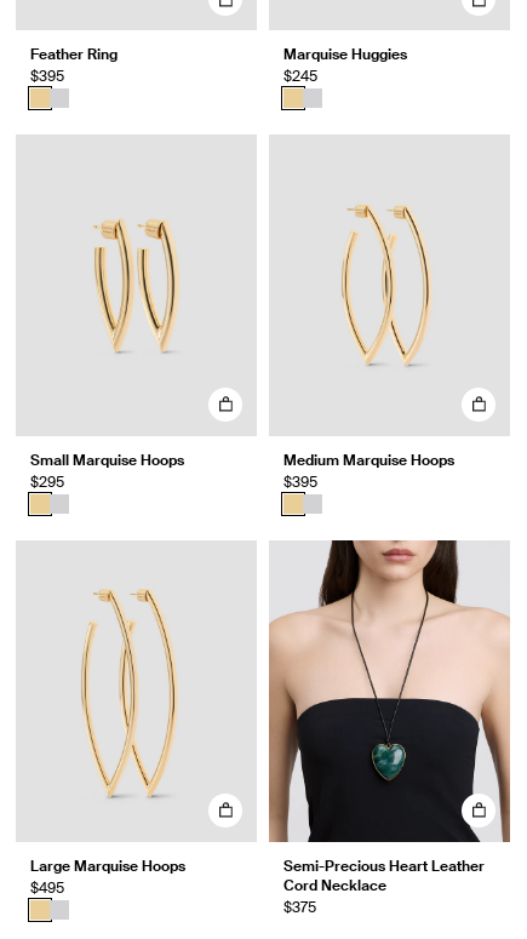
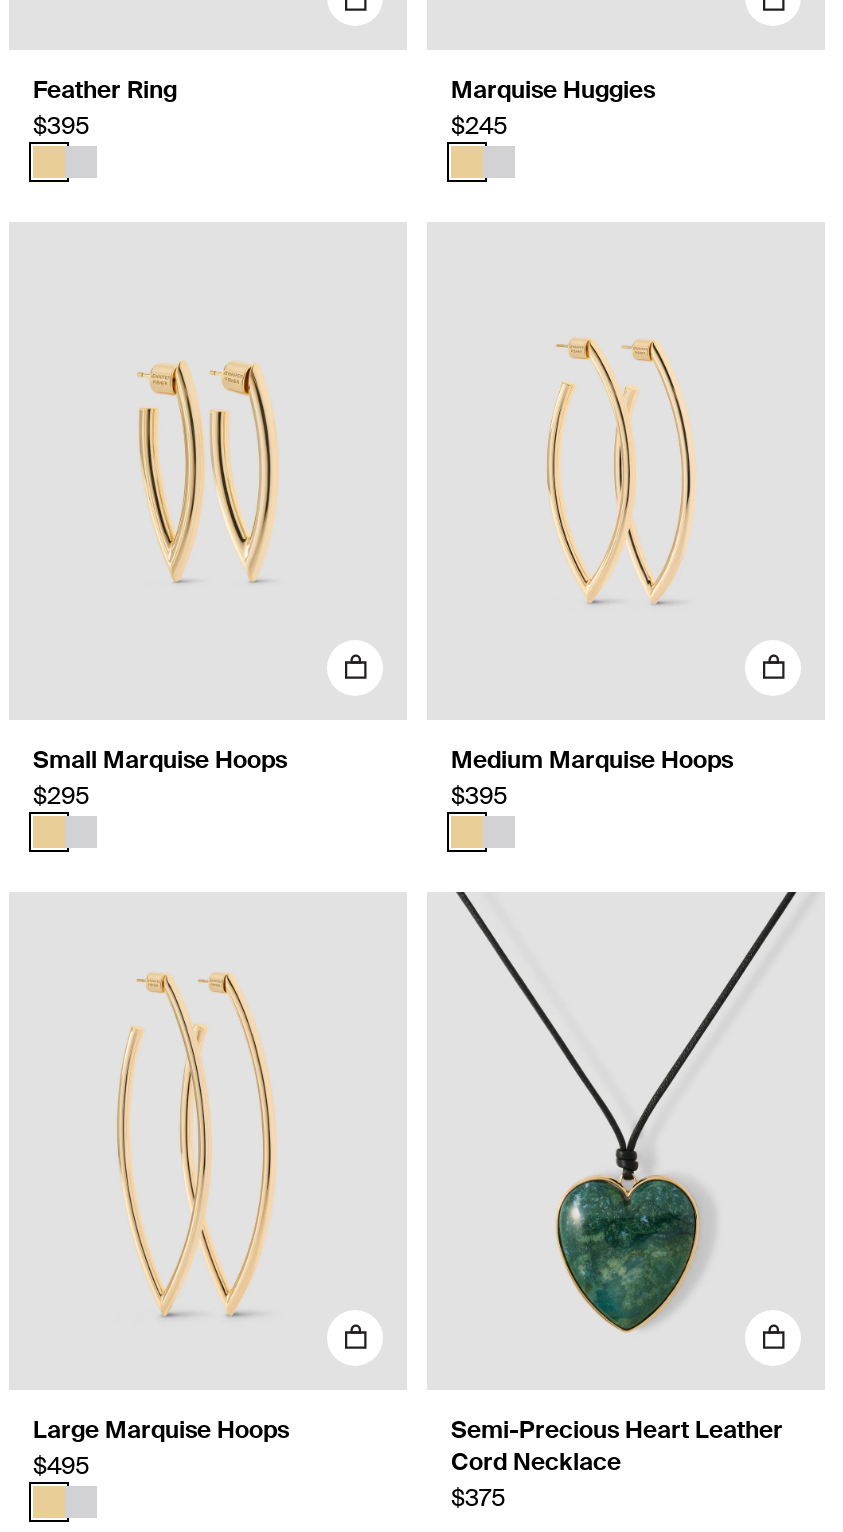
- [image]
+ [image]
